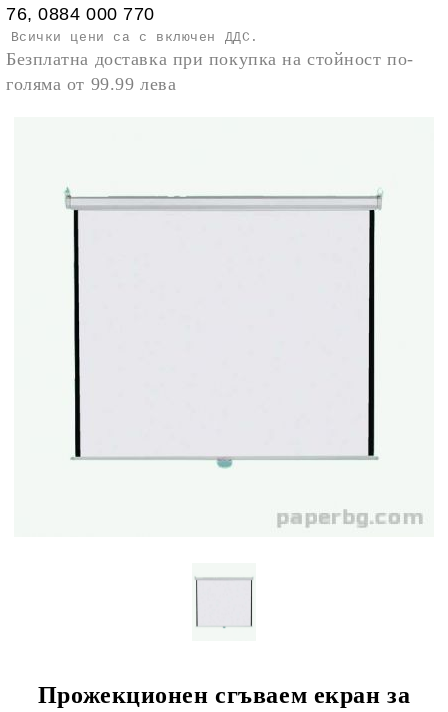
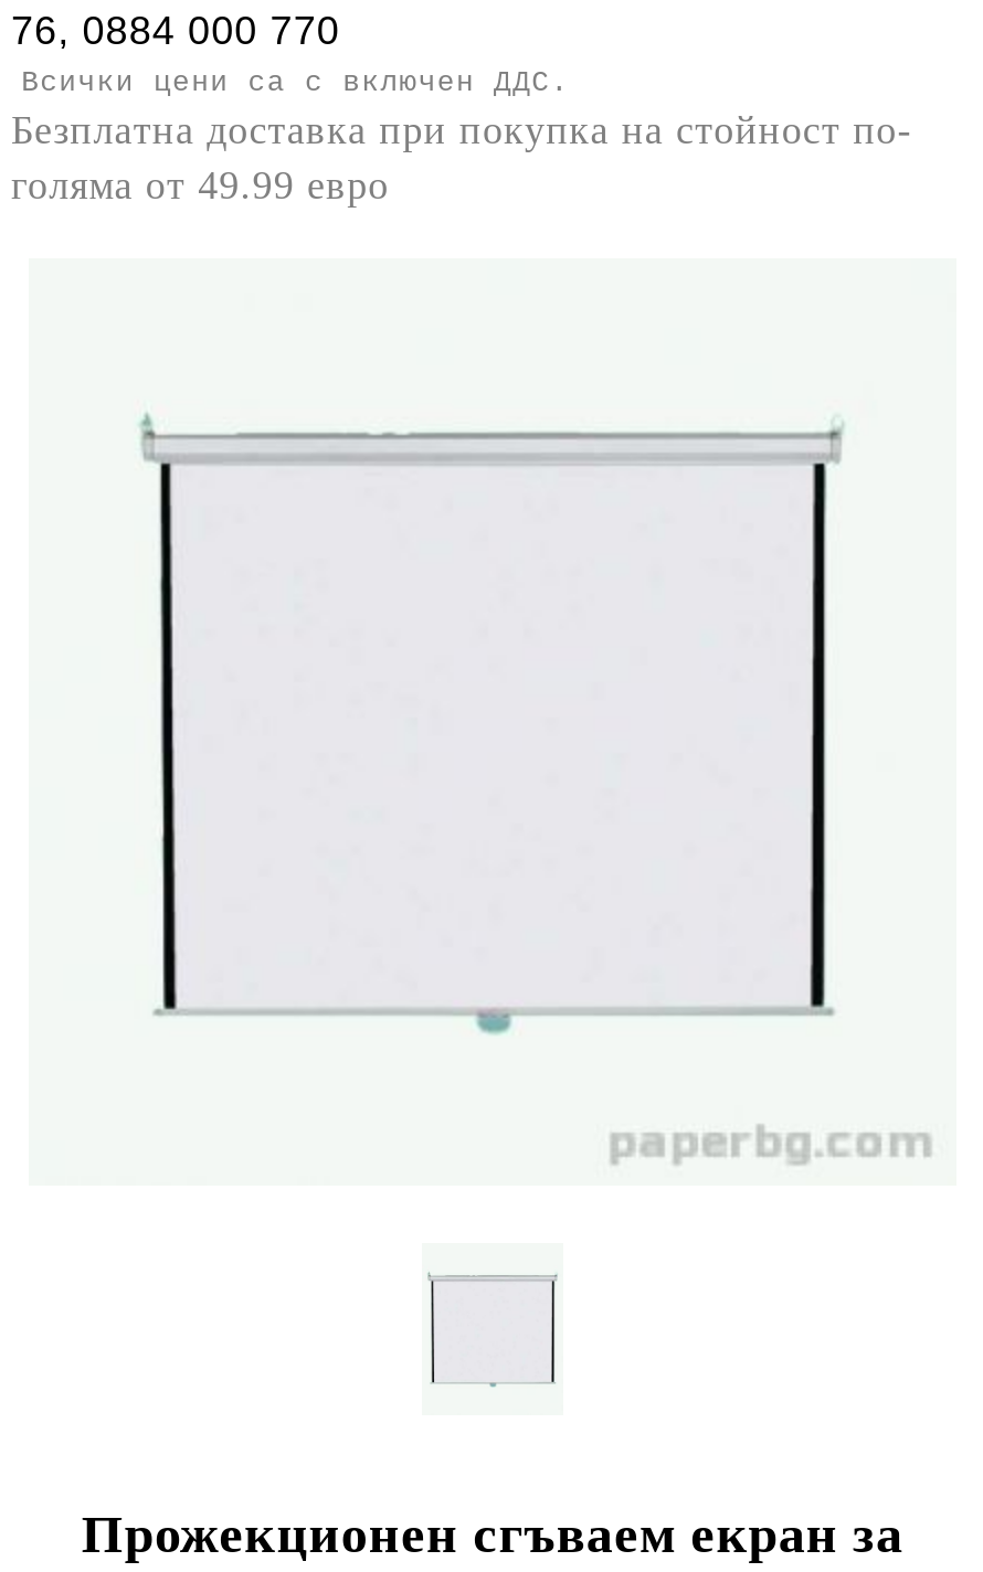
- голяма от 99.99 лева
+ голяма от 49.99 евро
